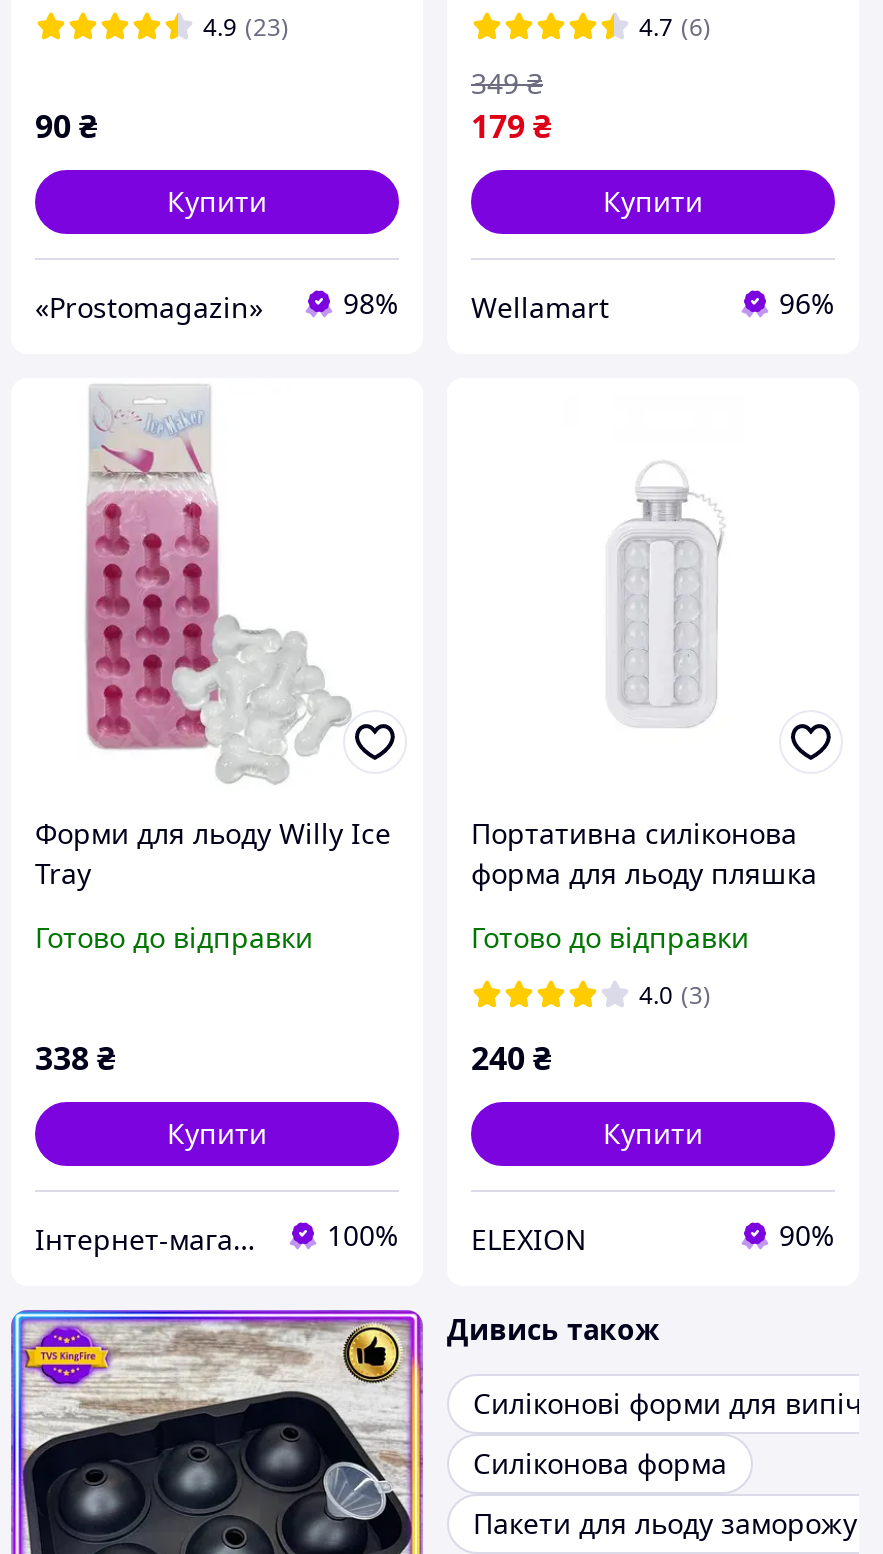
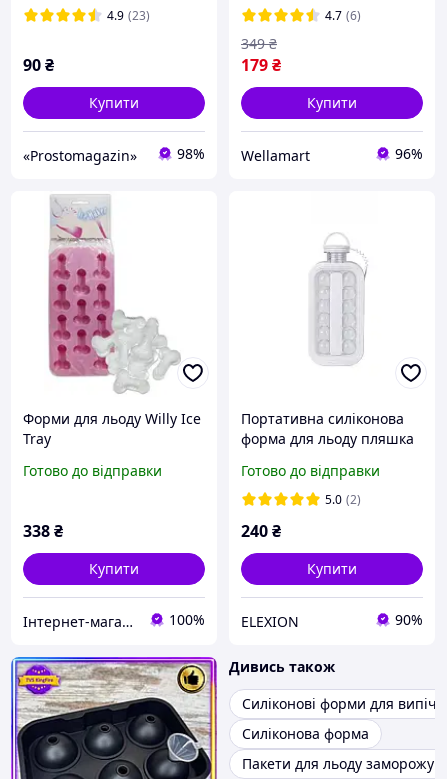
- 4.0 (3)
+ 5.0 (2)
